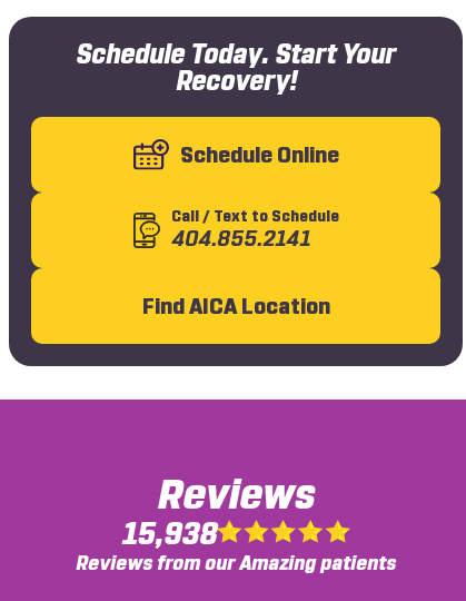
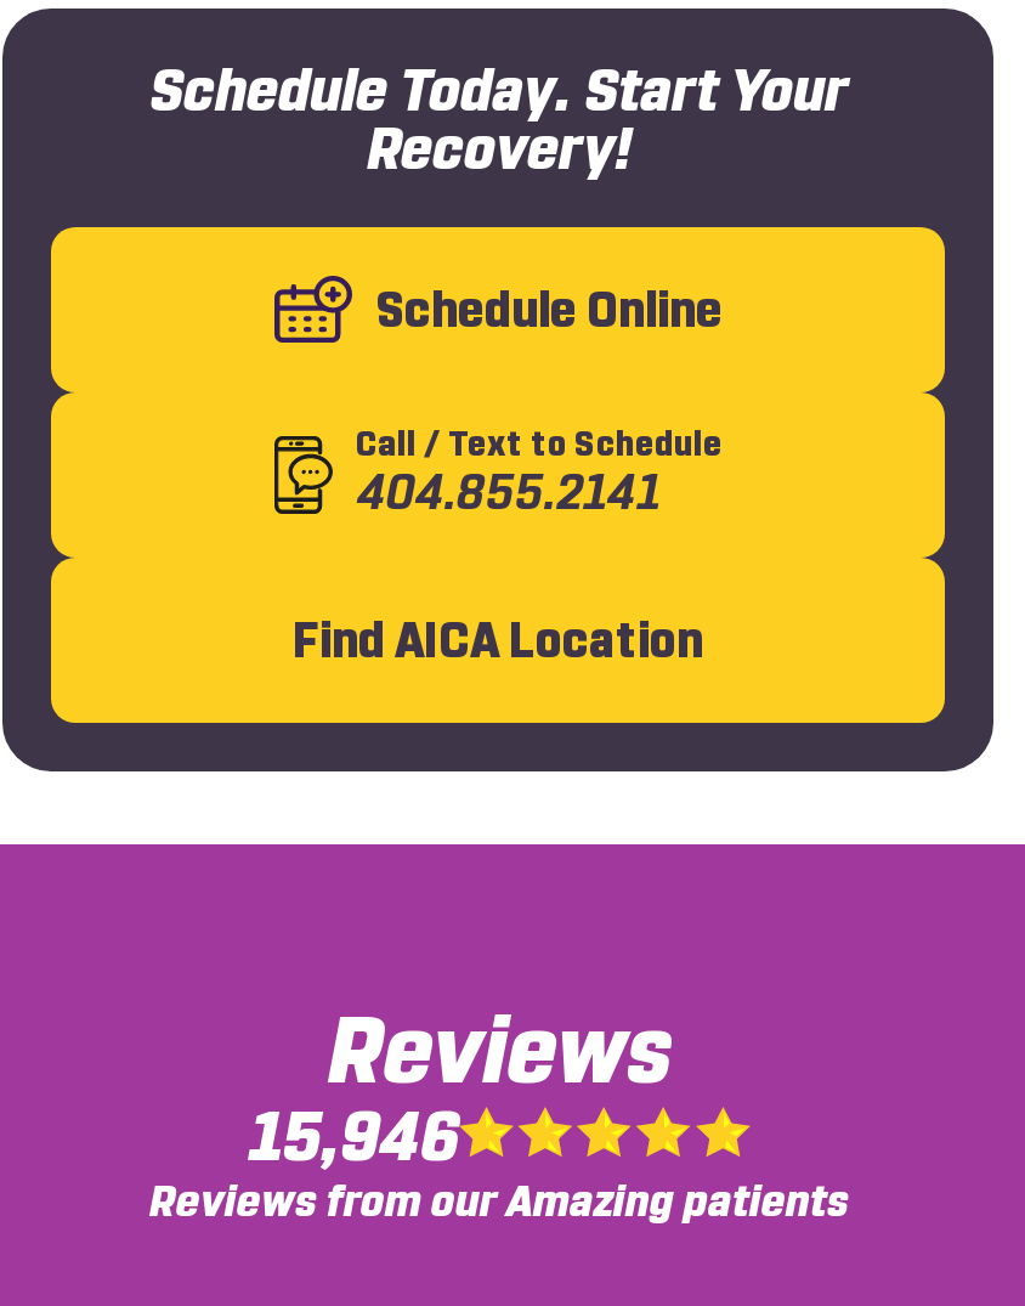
- 15,938
+ 15,946
